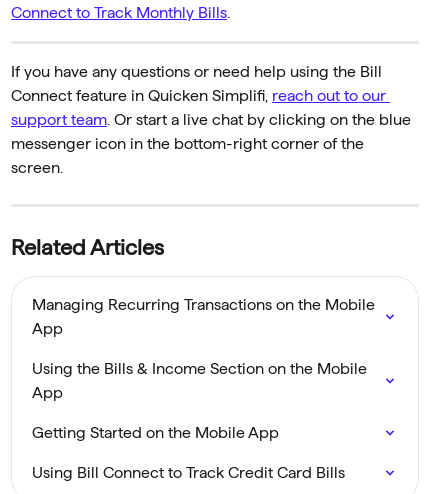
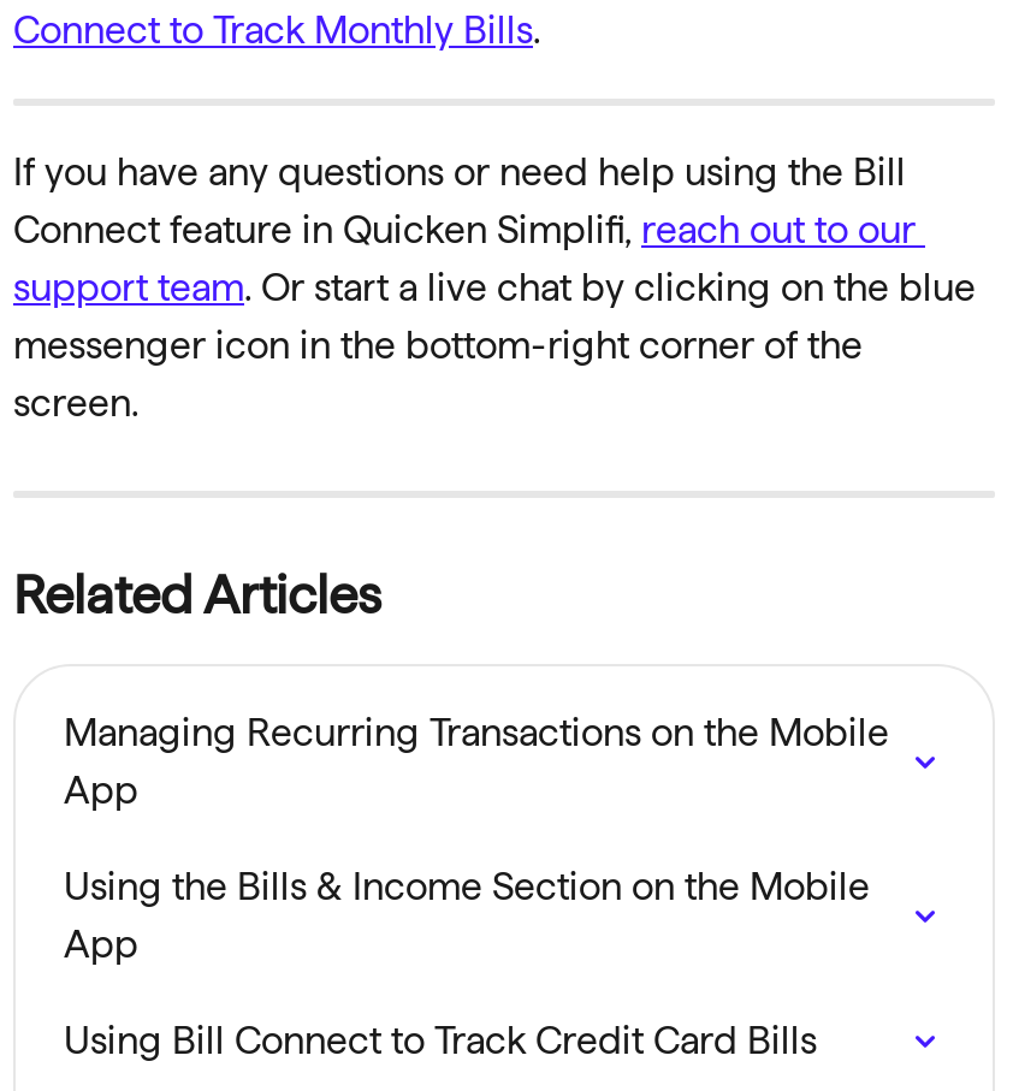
- Getting Started on the Mobile App
